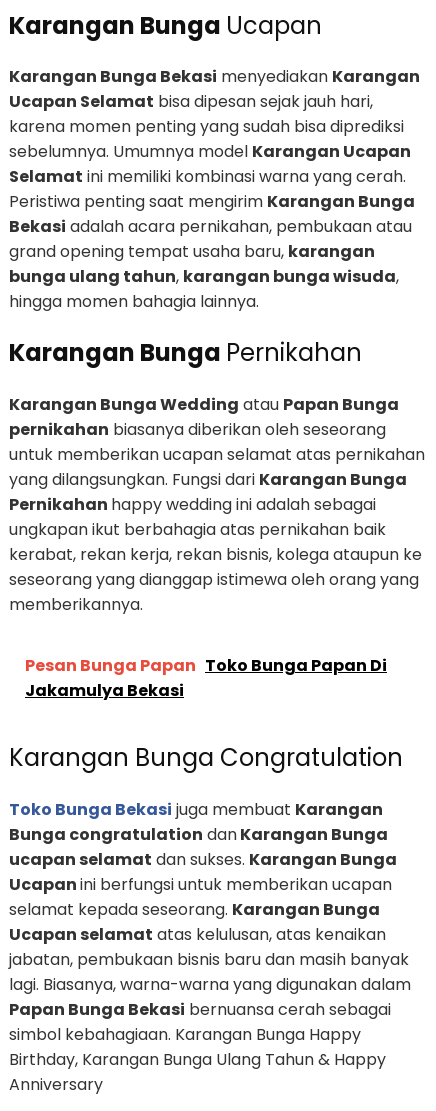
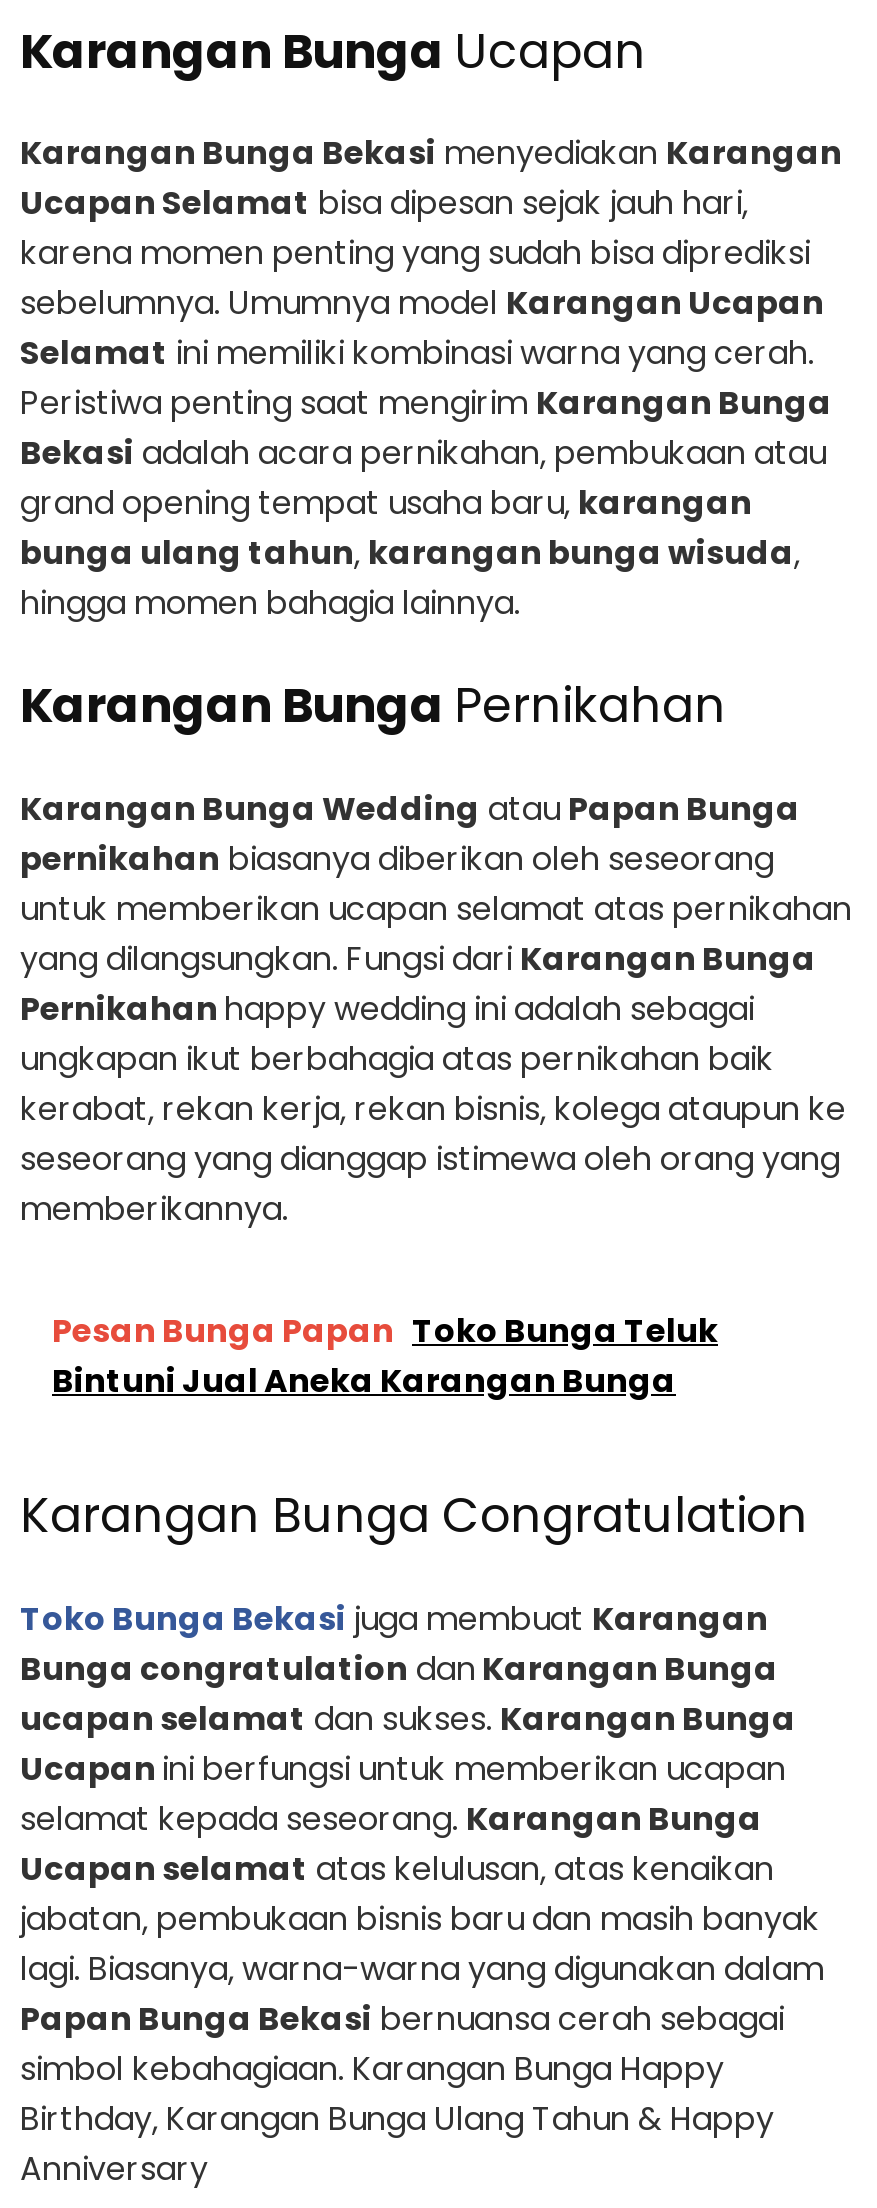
- Pesan Bunga Papan Toko Bunga Papan Di
- Jakamulya Bekasi
+ Pesan Bunga Papan Toko Bunga Teluk
+ Bintuni Jual Aneka Karangan Bunga
